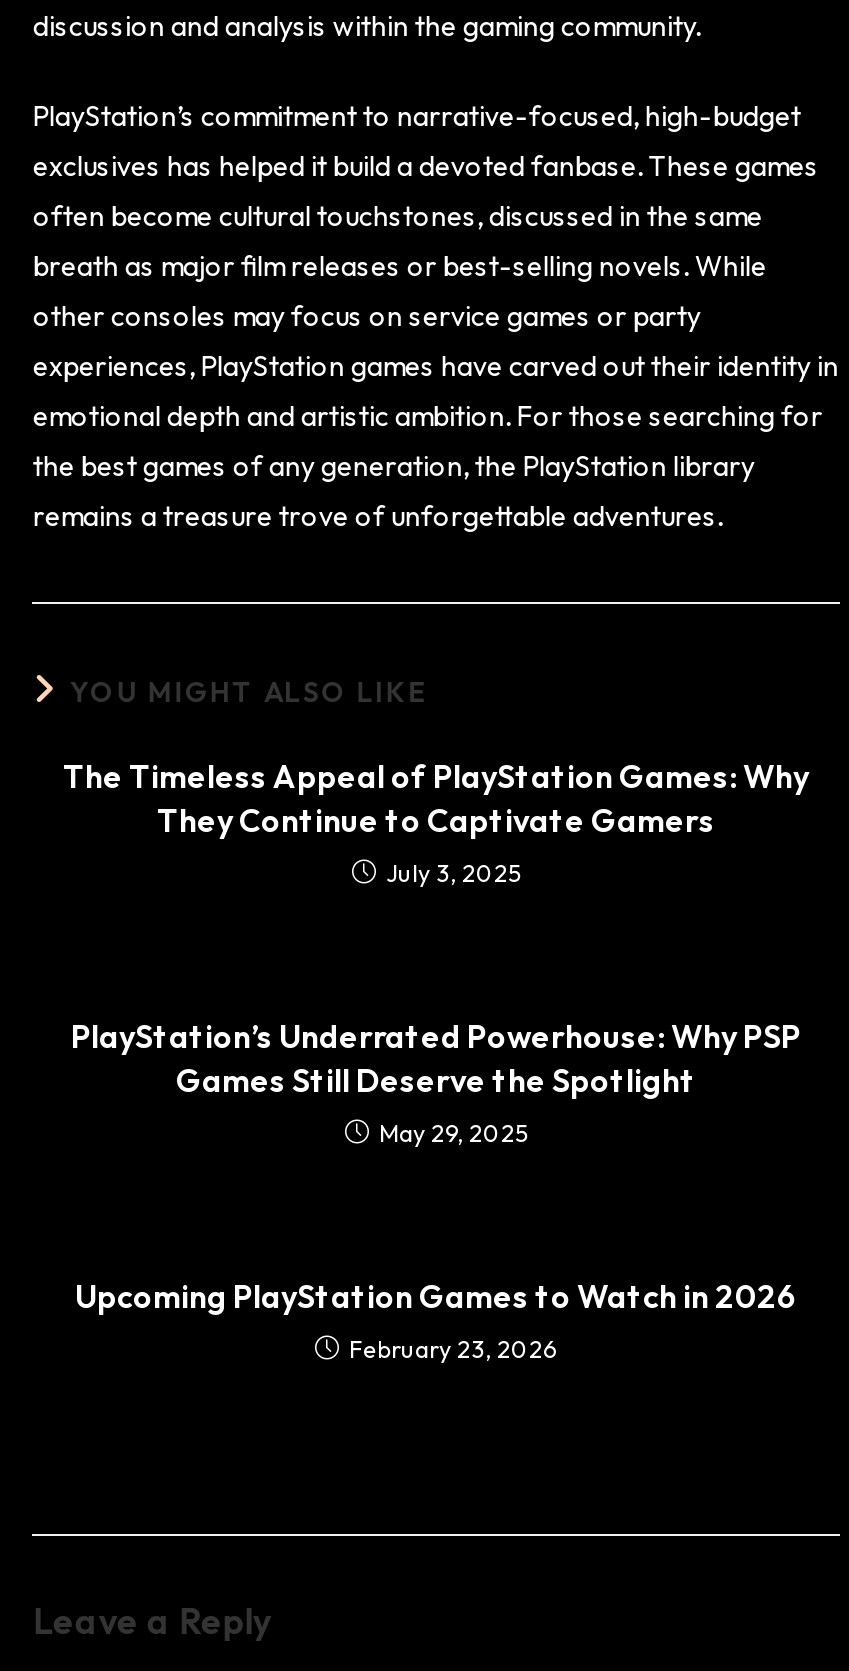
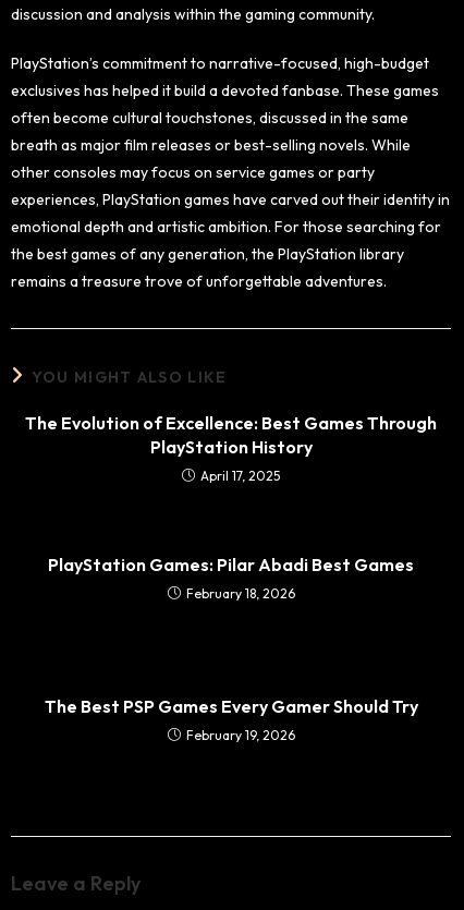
- The Timeless Appeal of PlayStation Games: Why
- They Continue to Captivate Gamers
- July 3, 2025
+ The Evolution of Excellence: Best Games Through
+ PlayStation History
+ April 17, 2025

- PlayStation’s Underrated Powerhouse: Why PSP
- Games Still Deserve the Spotlight
- May 29, 2025
+ PlayStation Games: Pilar Abadi Best Games
+ February 18, 2026

- Upcoming PlayStation Games to Watch in 2026
- February 23, 2026
+ The Best PSP Games Every Gamer Should Try
+ February 19, 2026
